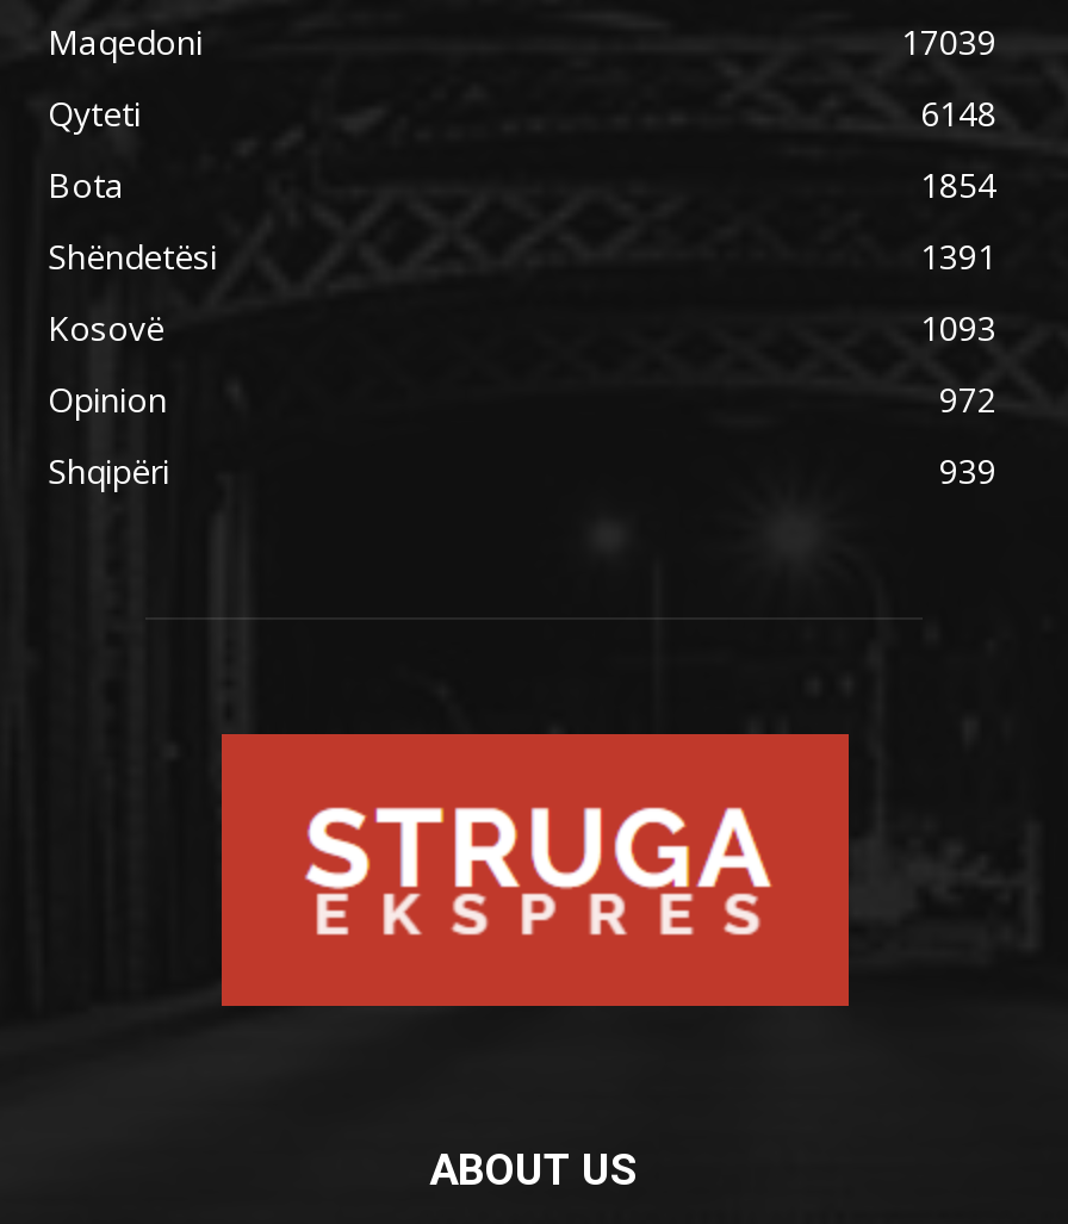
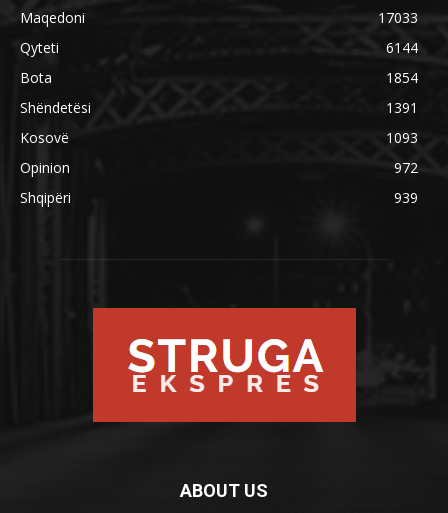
- 17039
+ 17033

- 6148
+ 6144
